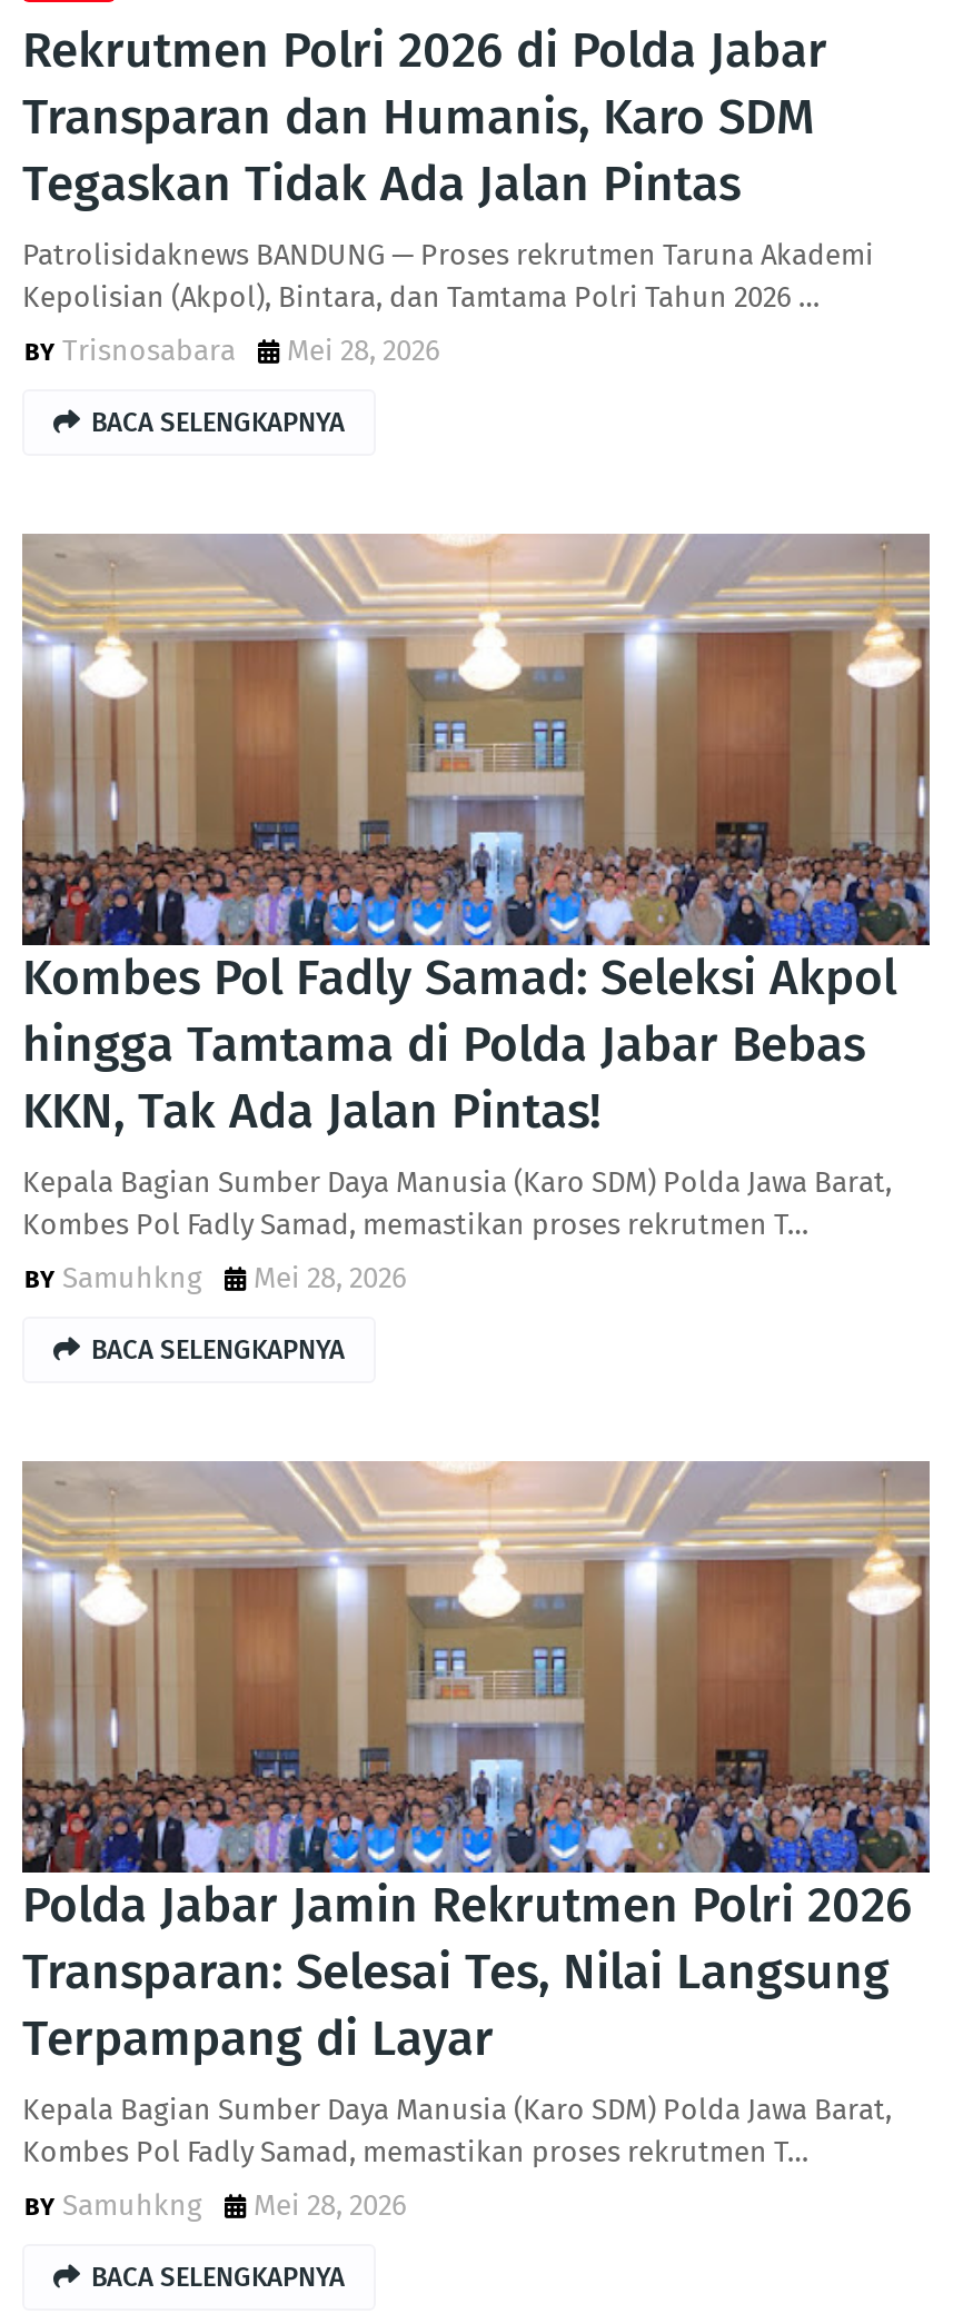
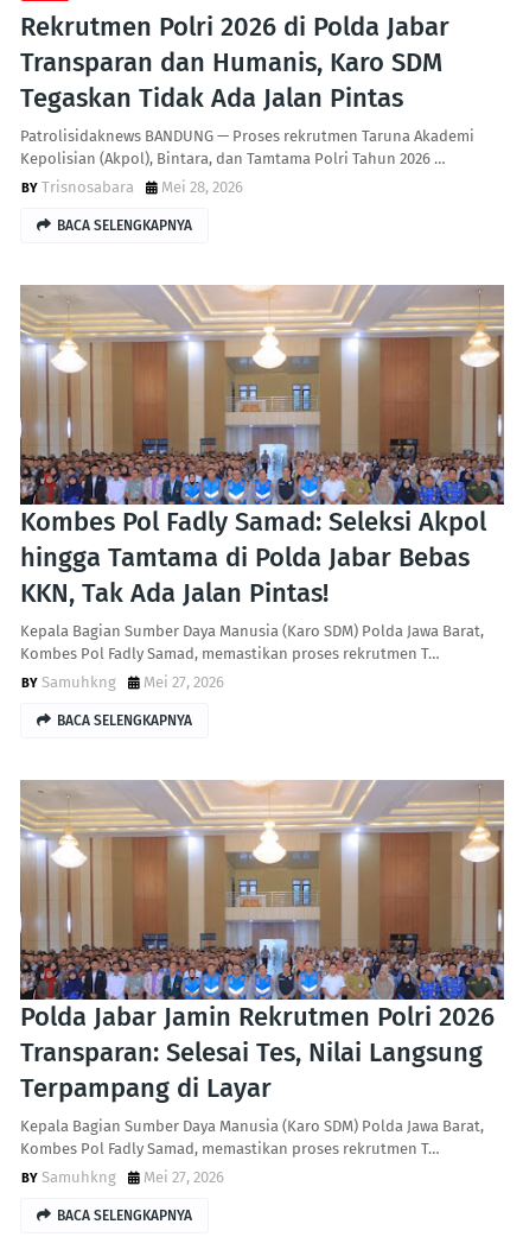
- Samuhkng Mei 28, 2026
+ Samuhkng Mei 27, 2026

- Samuhkng Mei 28, 2026
+ Samuhkng Mei 27, 2026
